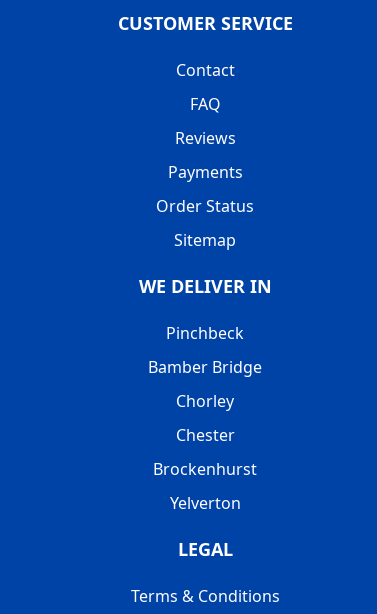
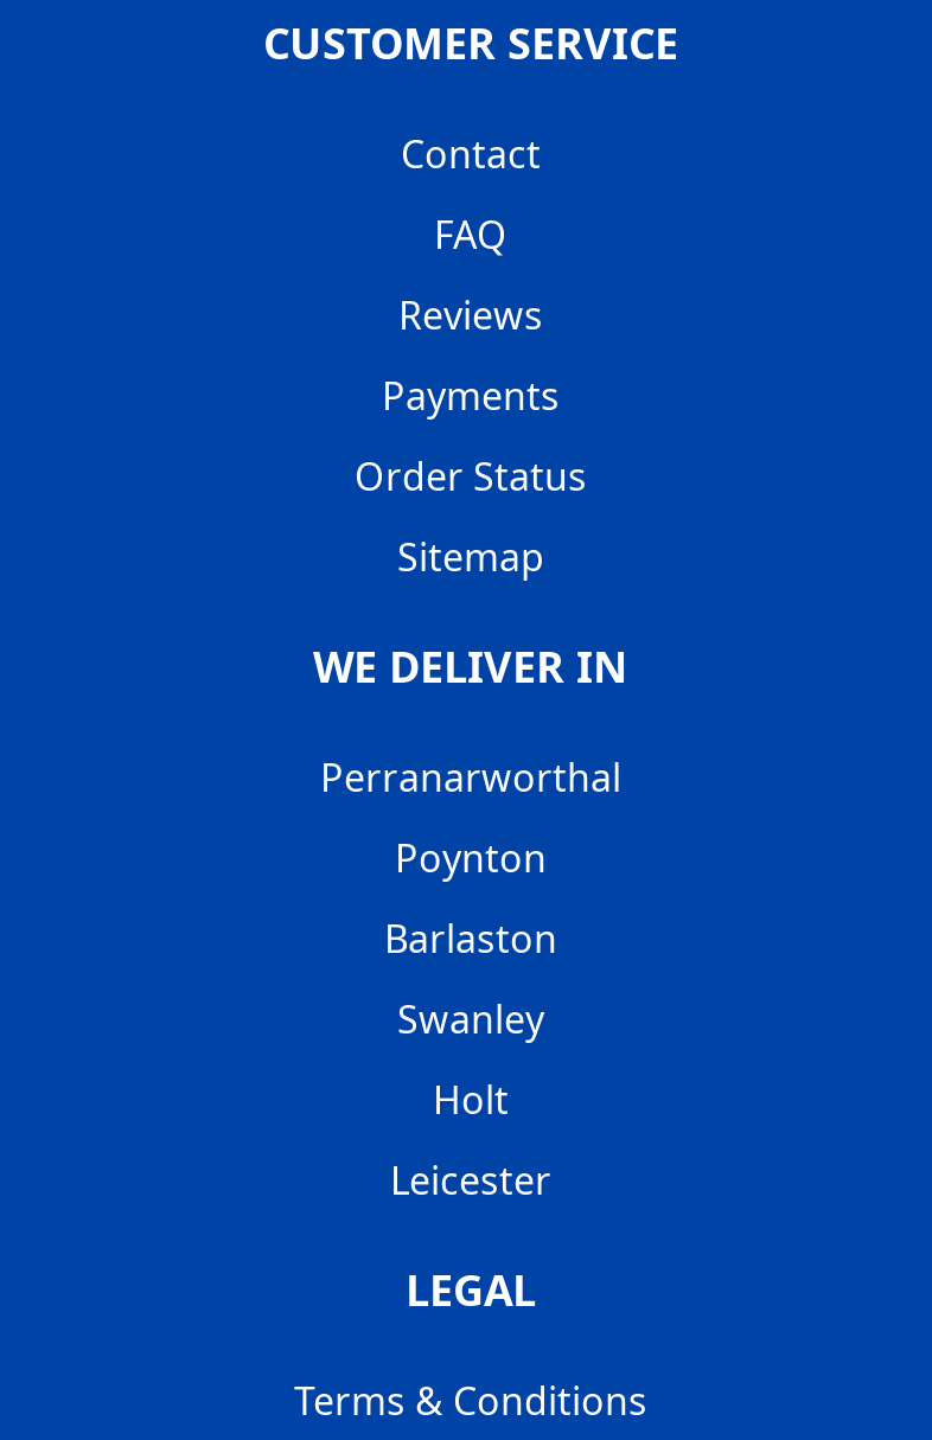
- Pinchbeck
+ Perranarworthal

- Bamber Bridge
+ Poynton

- Chorley
+ Barlaston

- Chester
+ Swanley

- Brockenhurst
+ Holt

- Yelverton
+ Leicester
